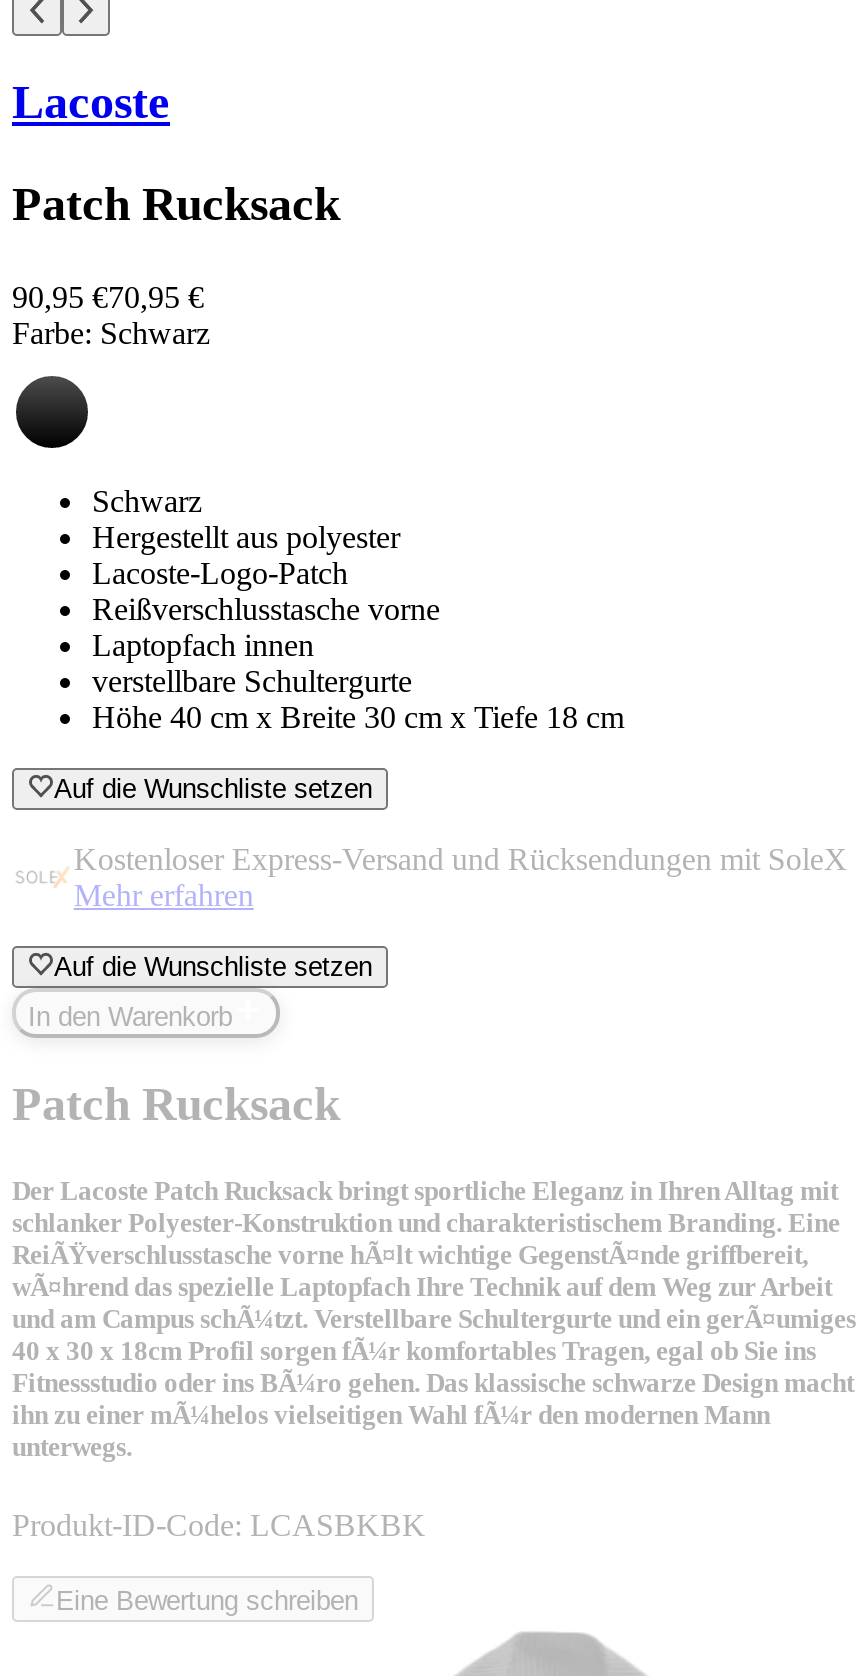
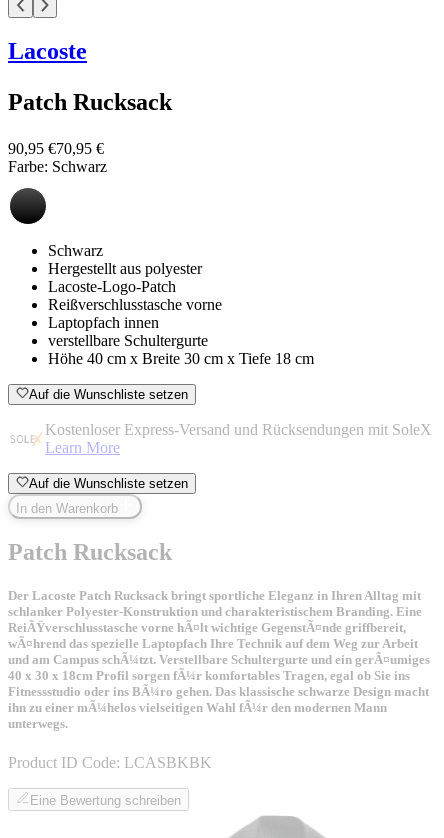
- Mehr erfahren
+ Learn More

- Produkt-ID-Code: LCASBKBK
+ Product ID Code: LCASBKBK
